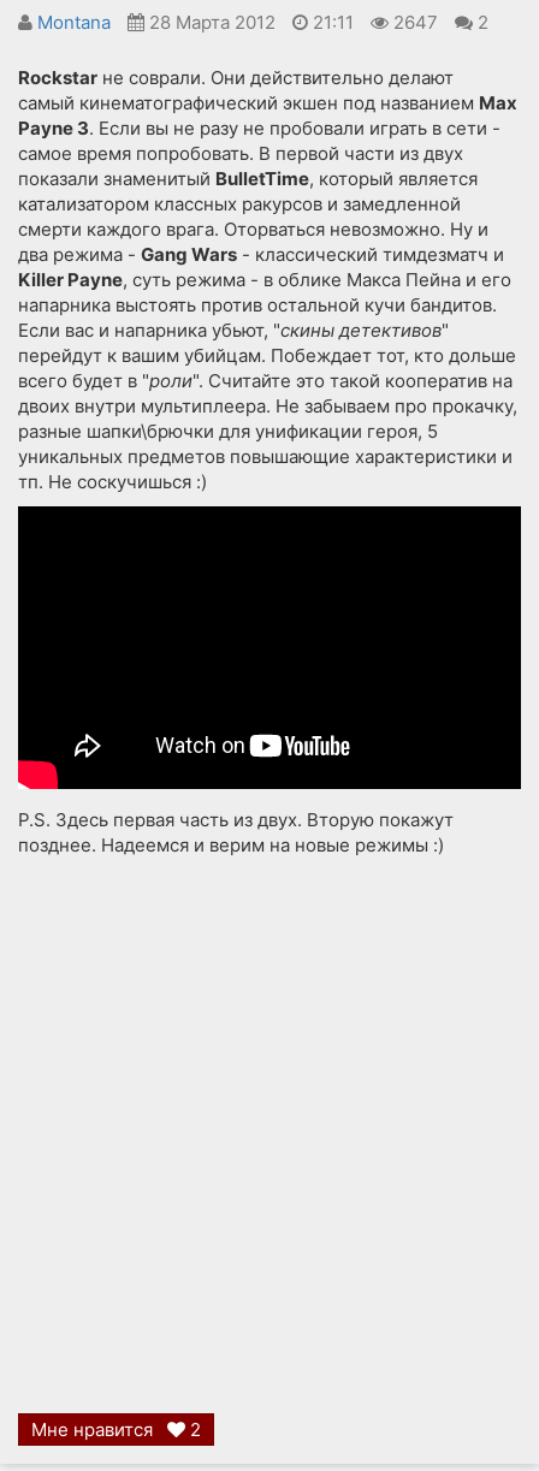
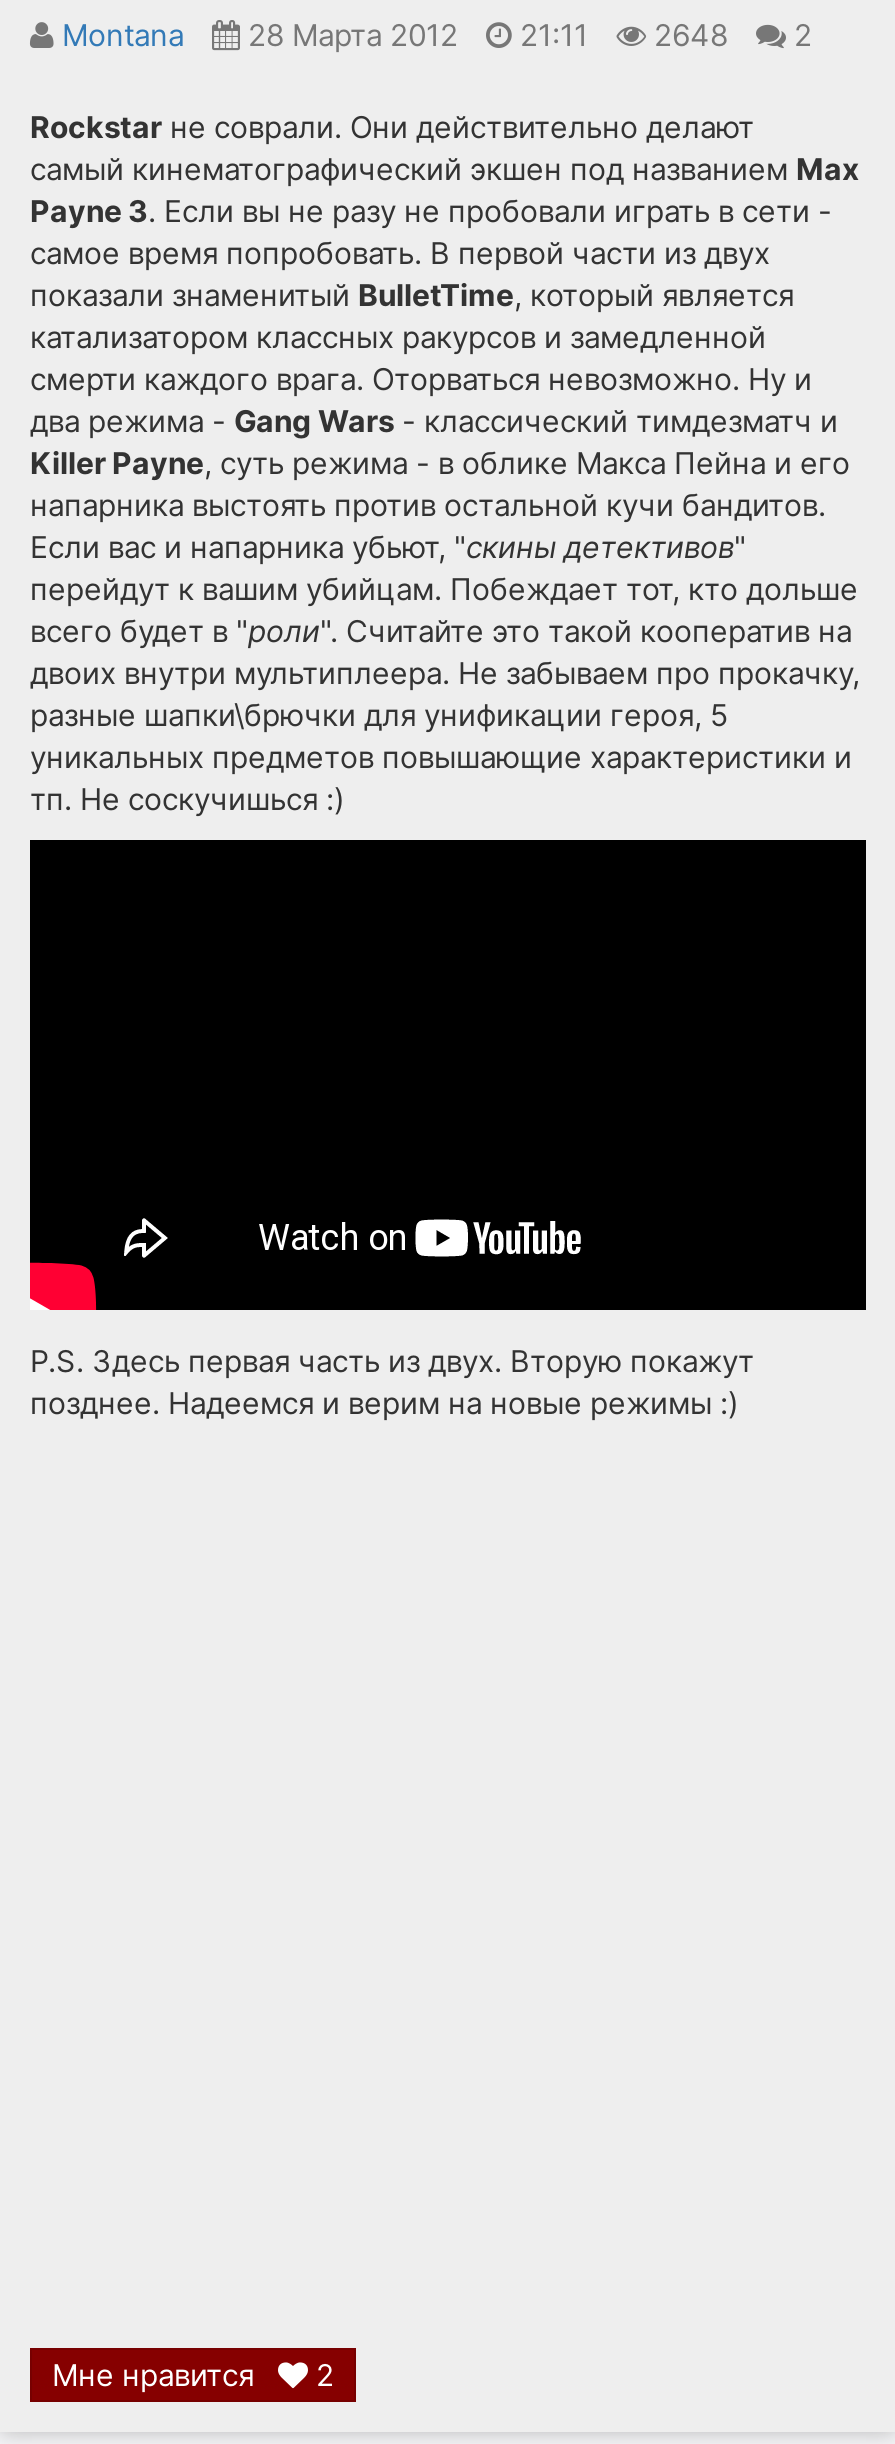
- Montana 28 Марта 2012 21:11 2647 2
+ Montana 28 Марта 2012 21:11 2648 2
